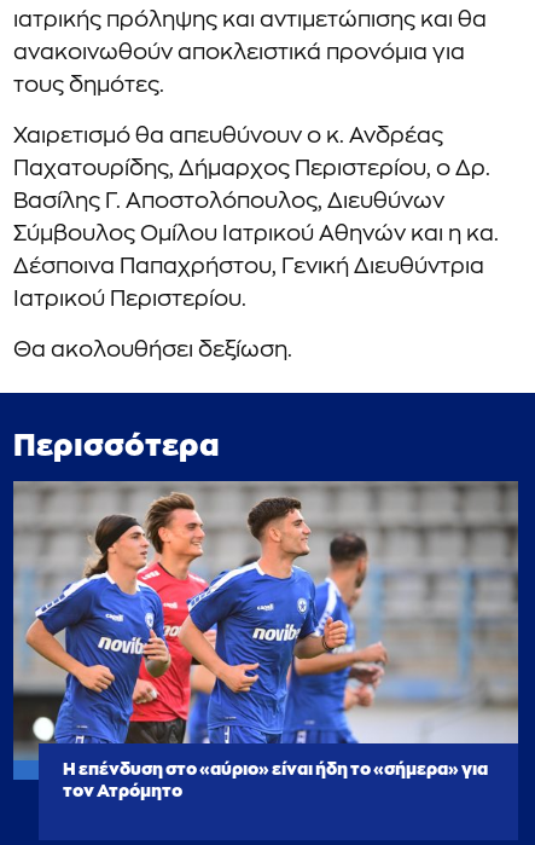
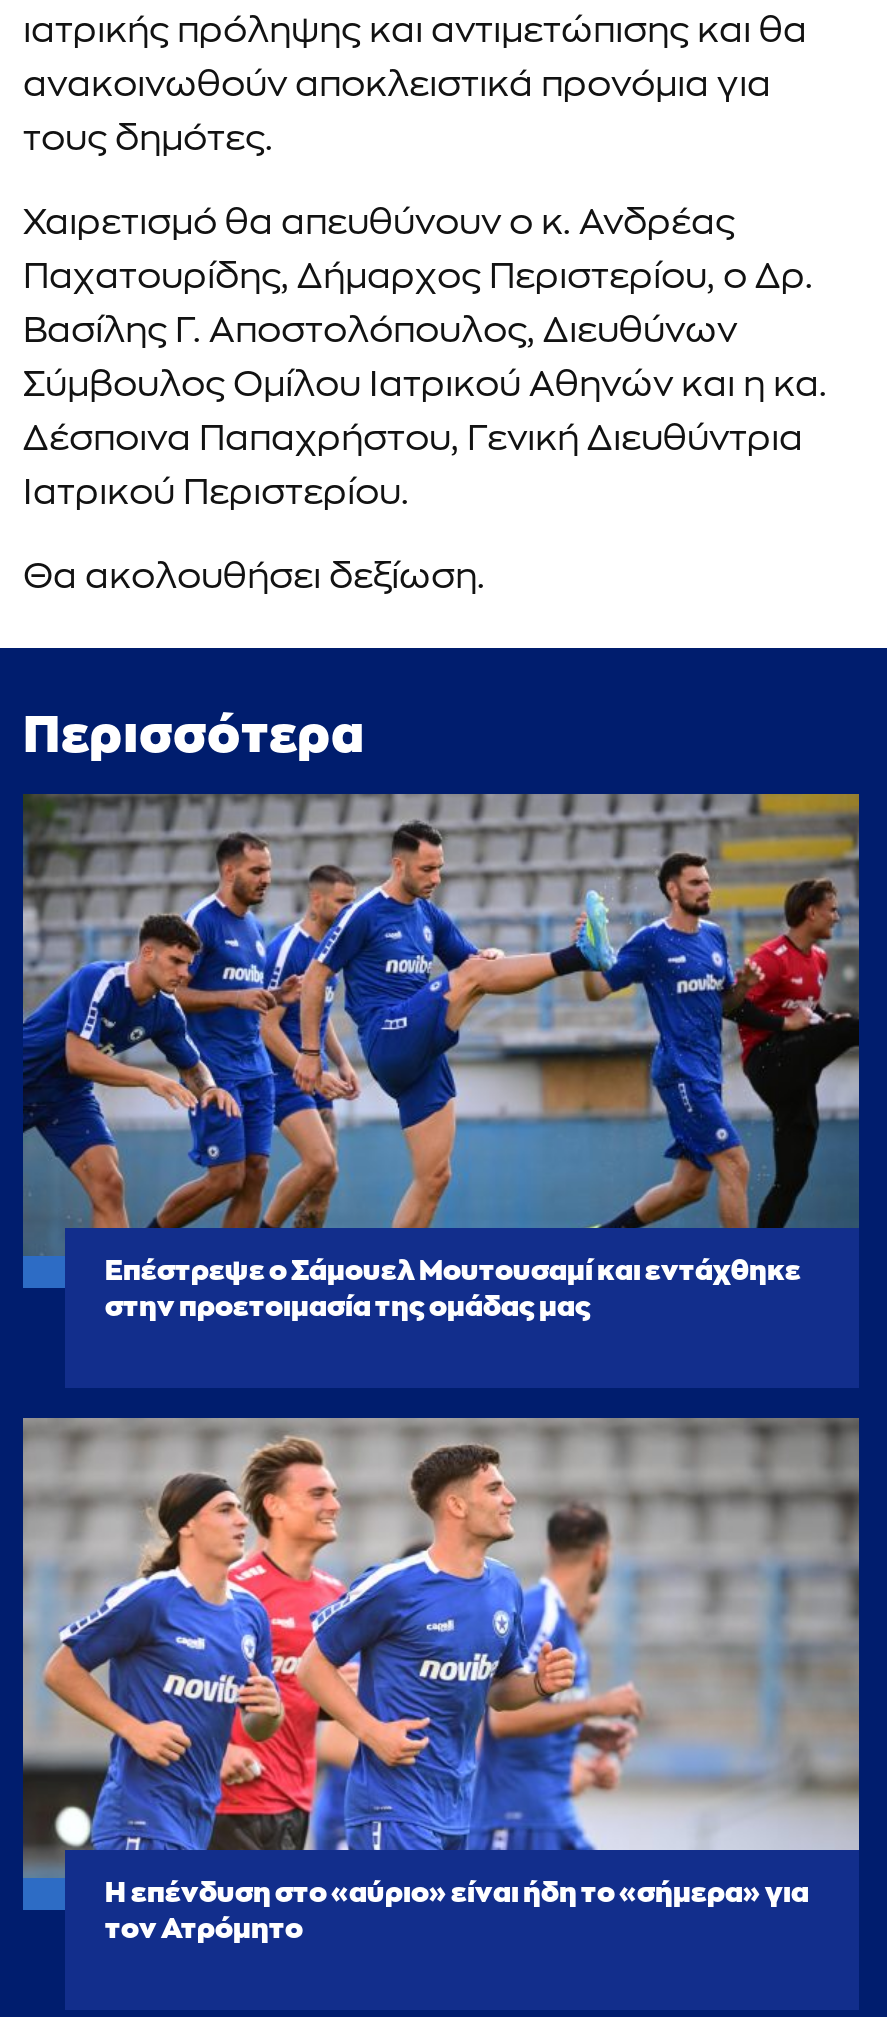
+ [image]
+ Επέστρεψε ο Σάμουελ Μουτουσαμί και εντάχθηκε
+ στην προετοιμασία της ομάδας μας
